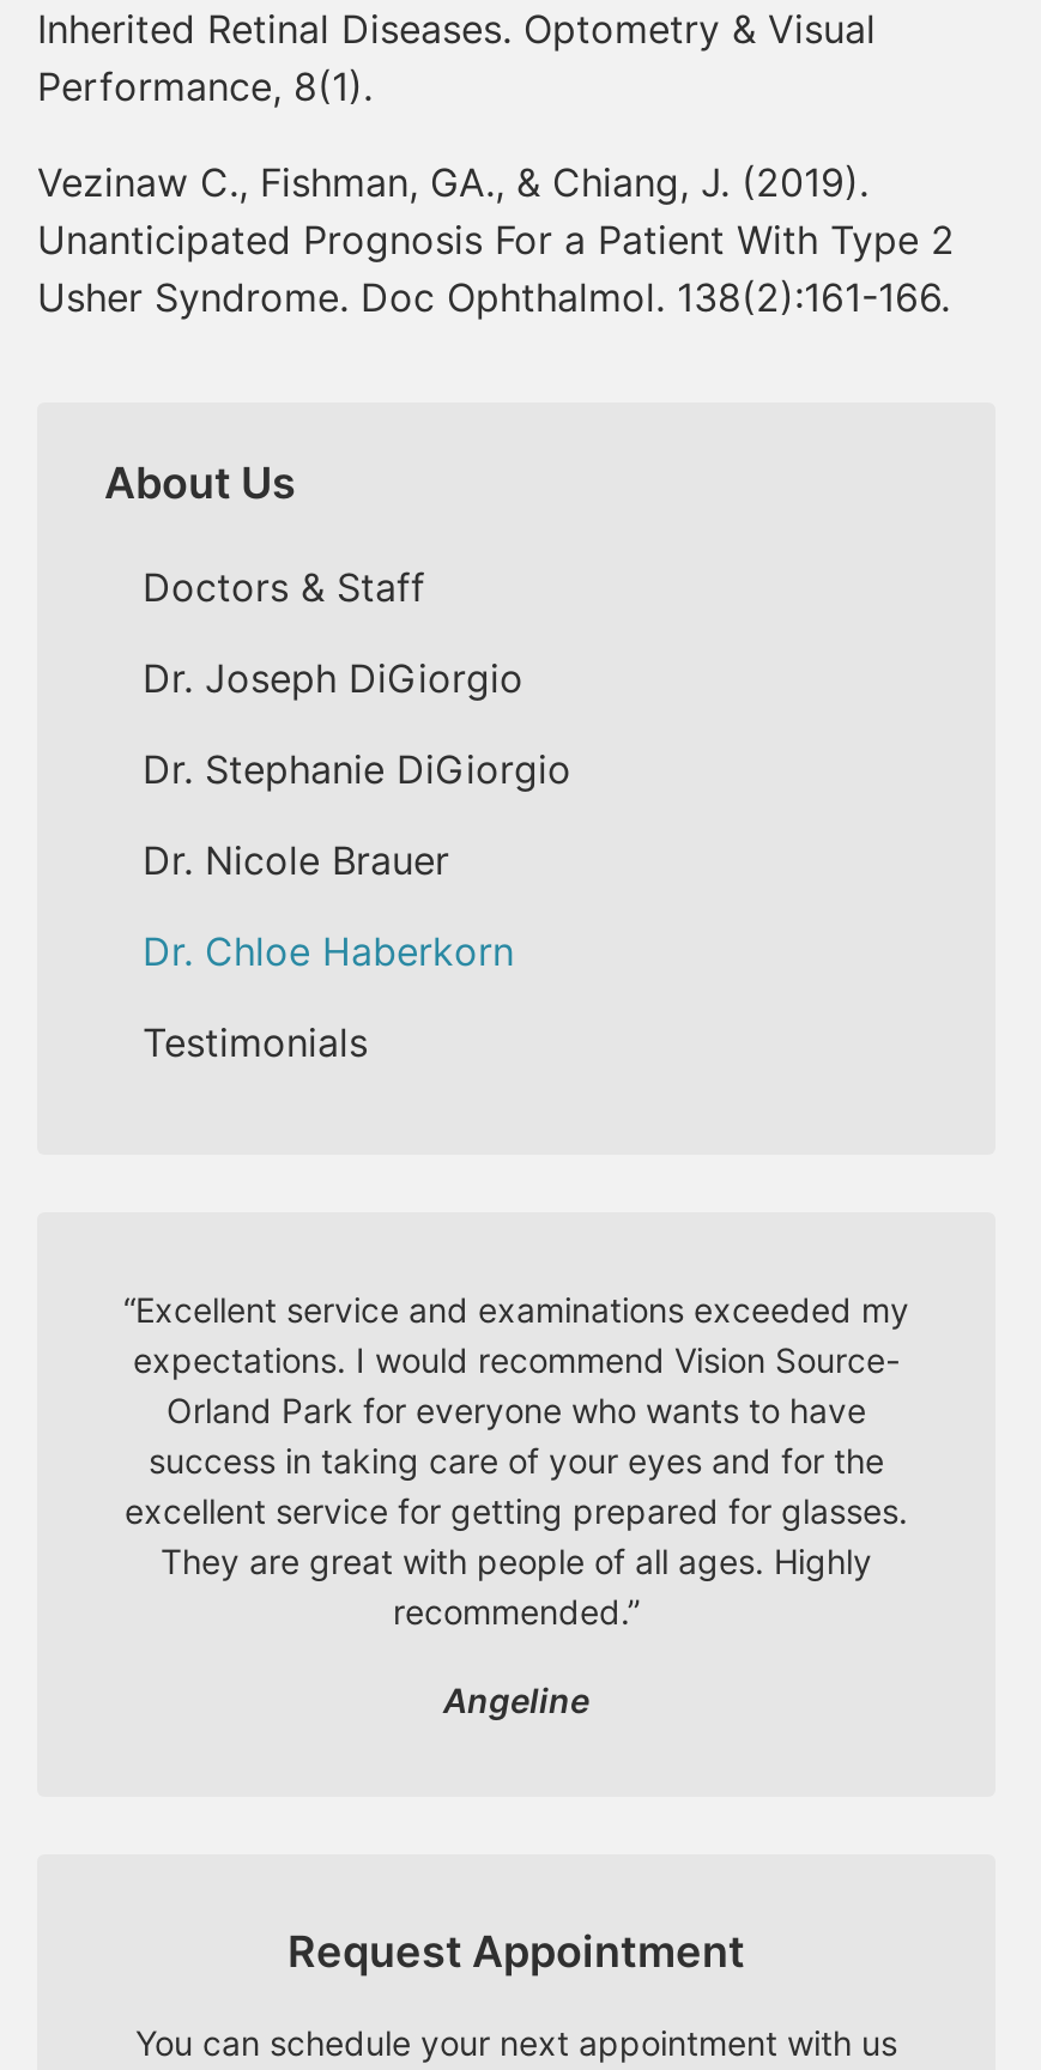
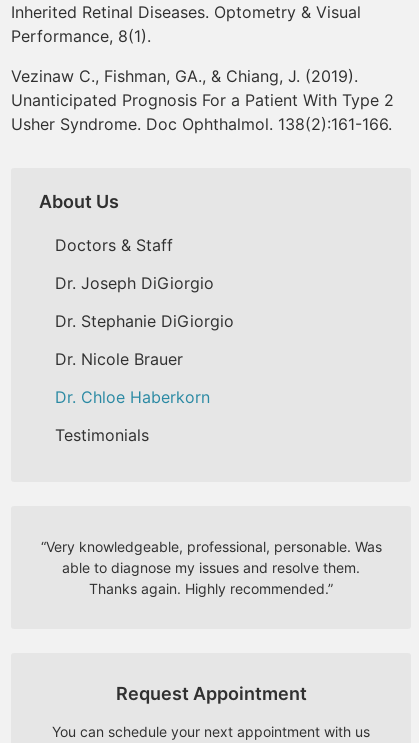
- “Excellent service and examinations exceeded my
- expectations. I would recommend Vision Source-
- Orland Park for everyone who wants to have
- success in taking care of your eyes and for the
- excellent service for getting prepared for glasses.
- They are great with people of all ages. Highly
- recommended.”
- Angeline
+ “Very knowledgeable, professional, personable. Was
+ able to diagnose my issues and resolve them.
+ Thanks again. Highly recommended.”
